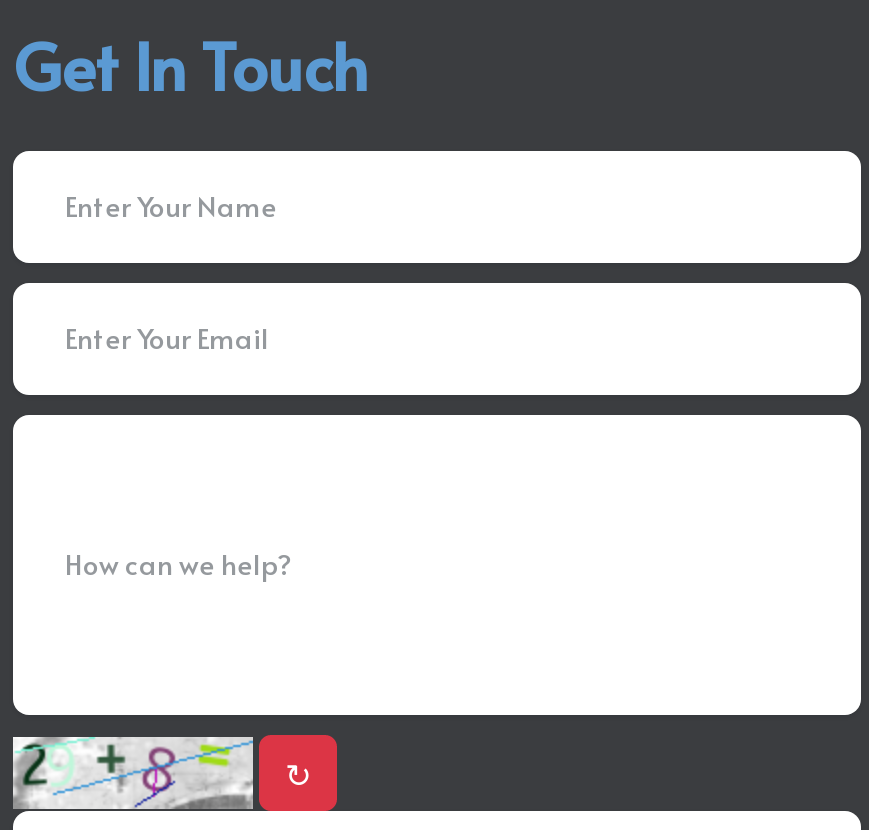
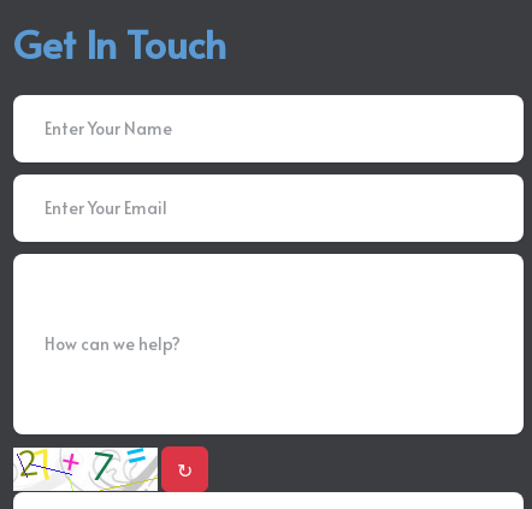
- [image]
+ [image]
